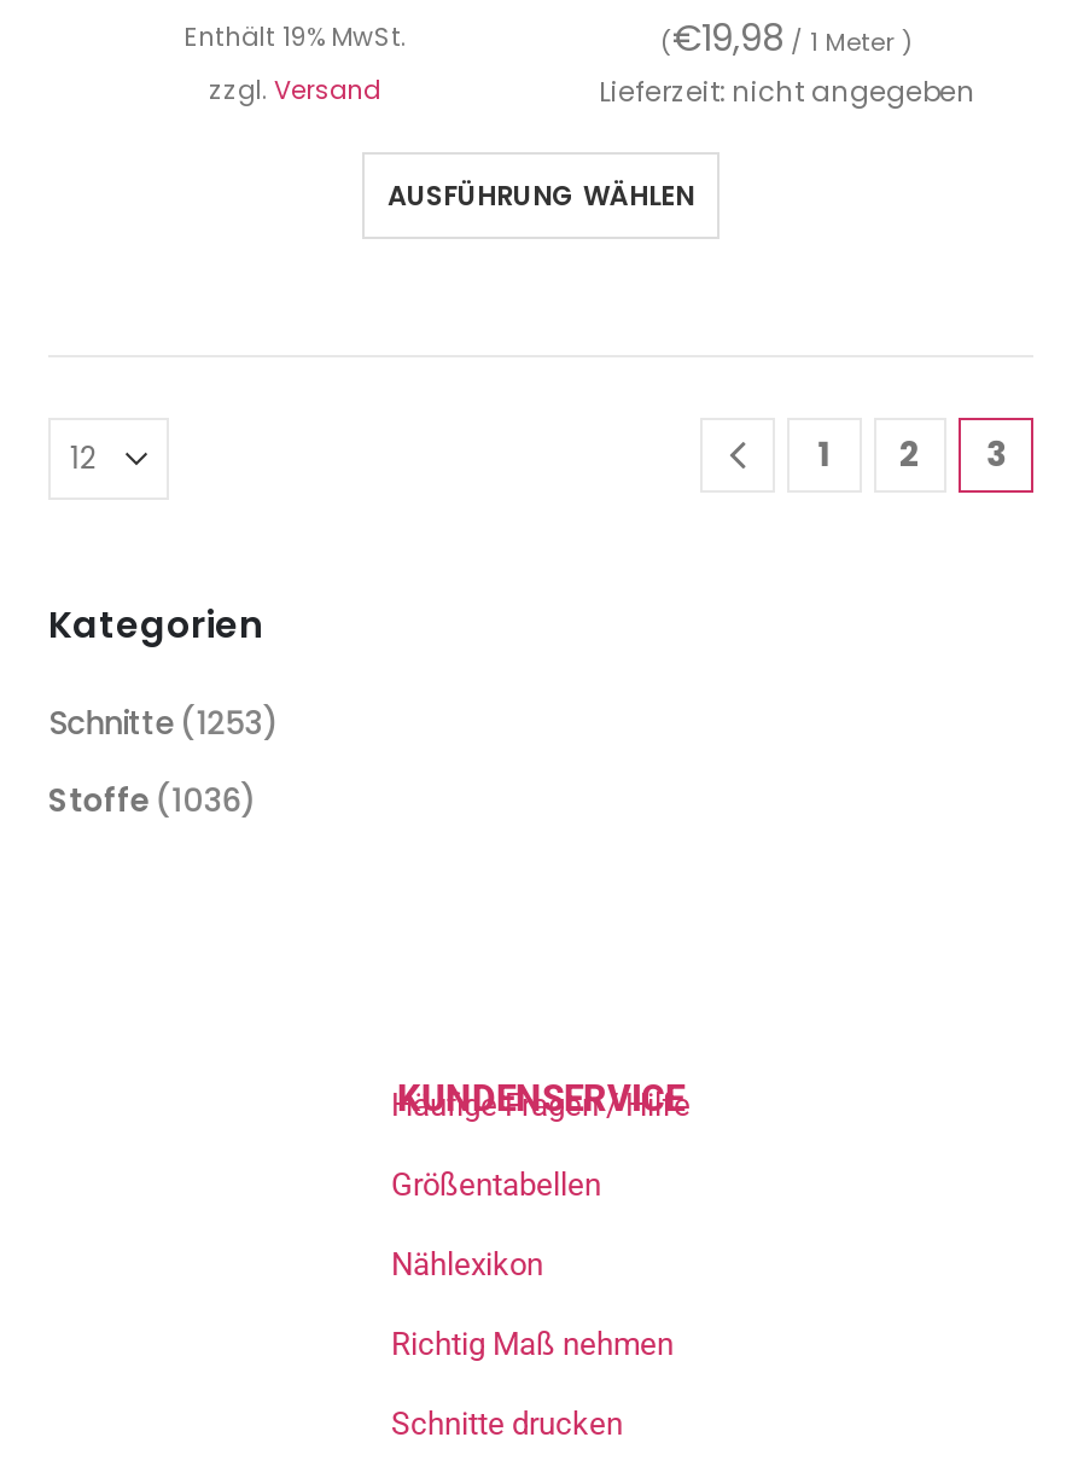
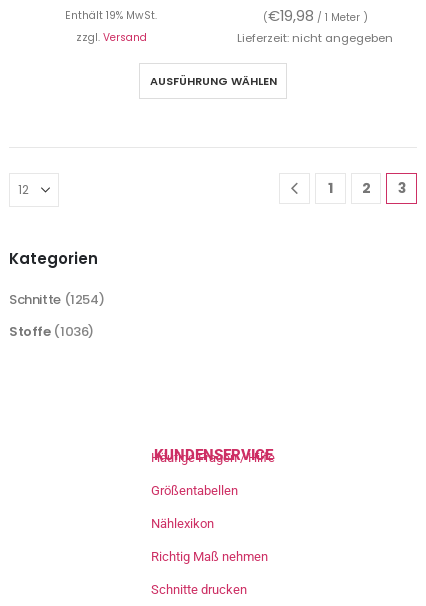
- Schnitte (1253)
+ Schnitte (1254)
